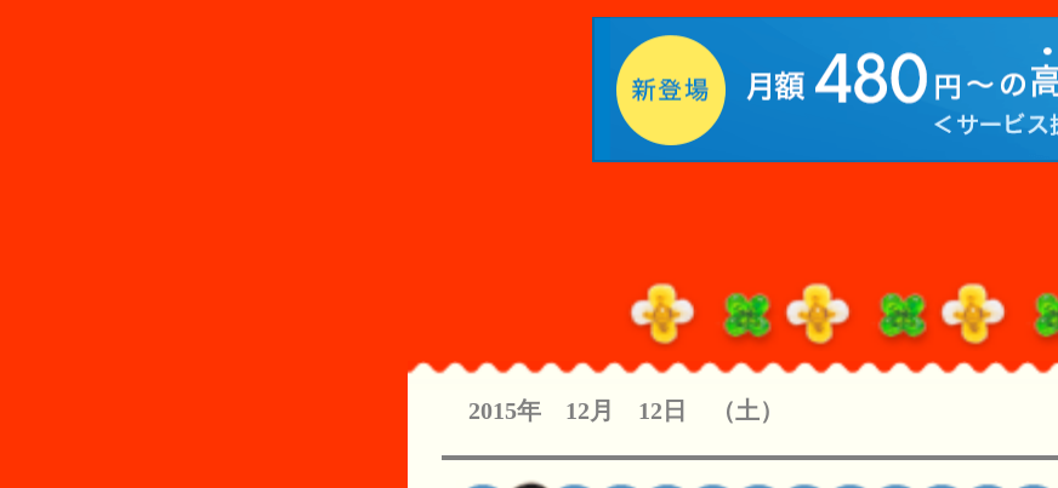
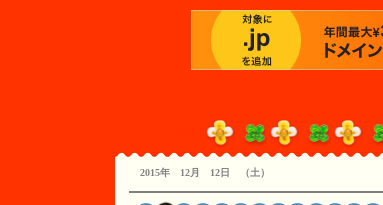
- [image]
+ [image]
